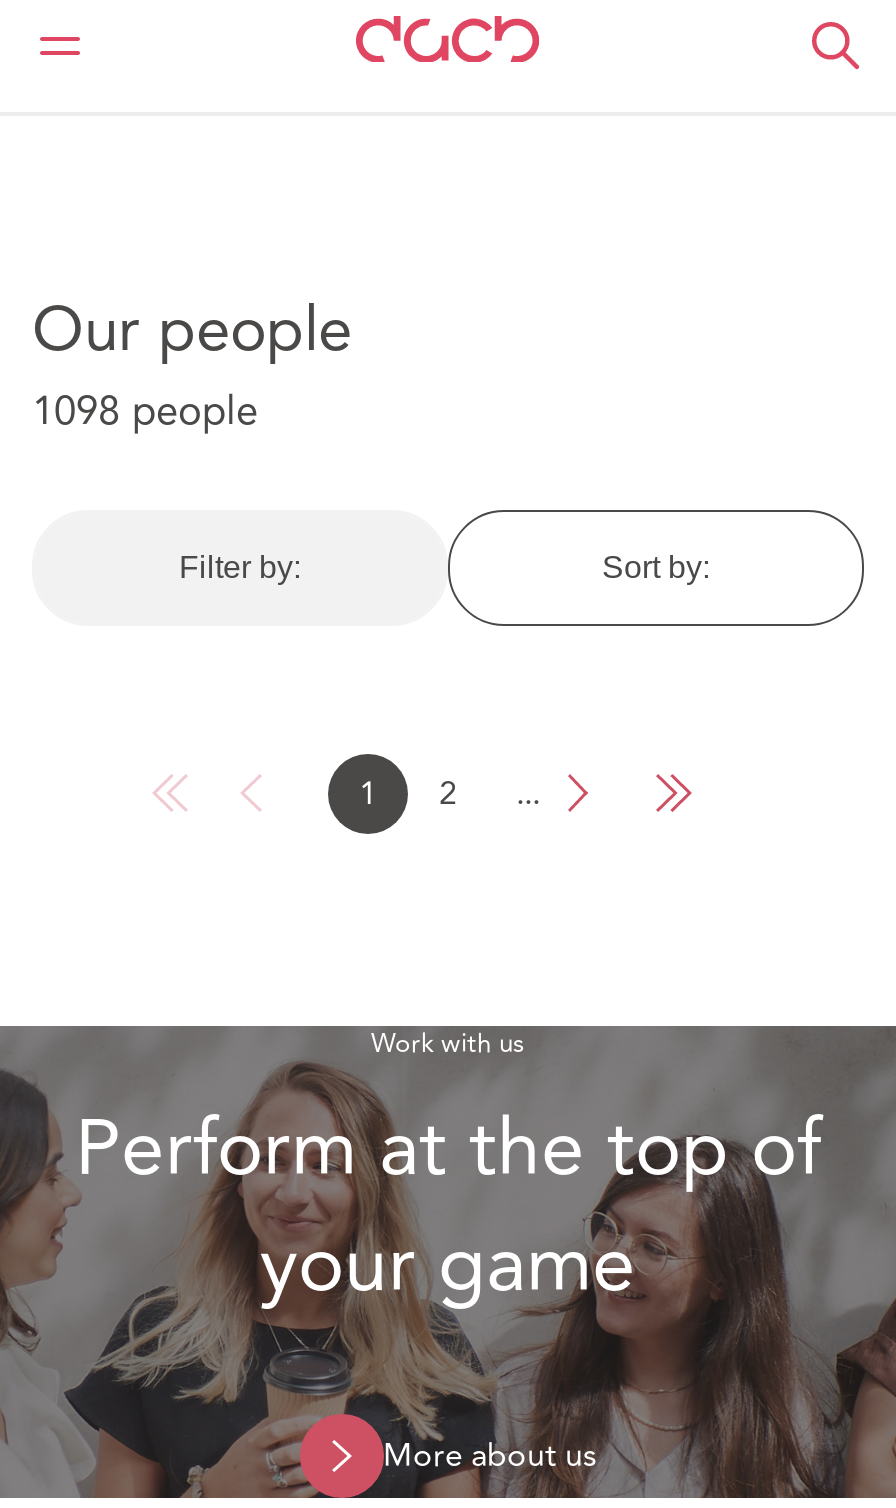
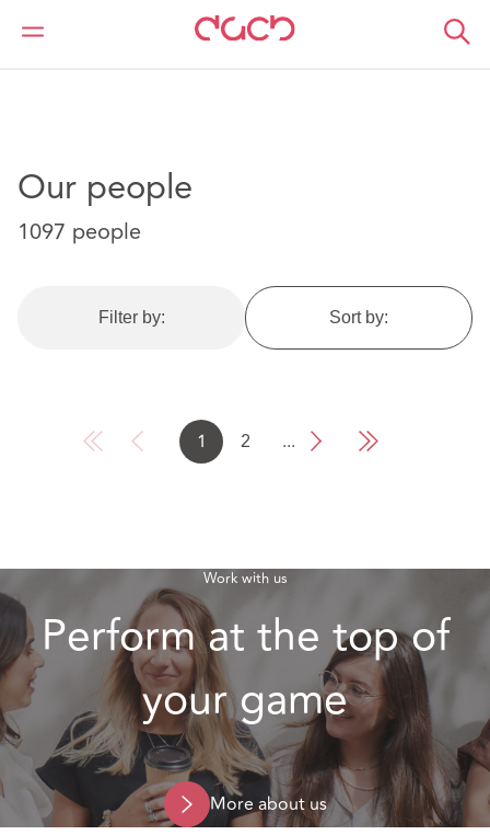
- 1098 people
+ 1097 people
